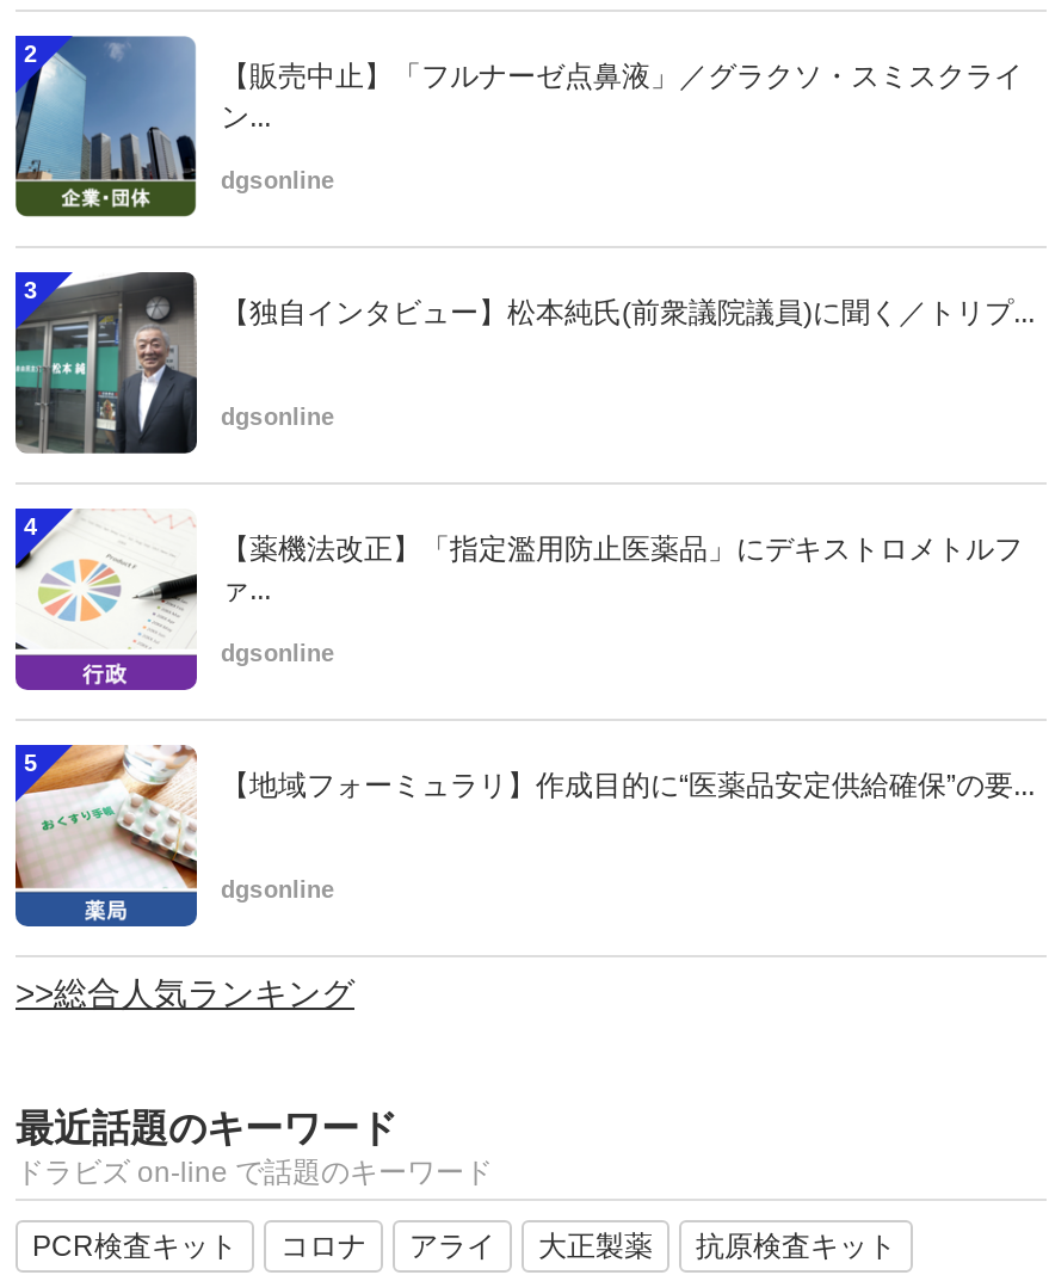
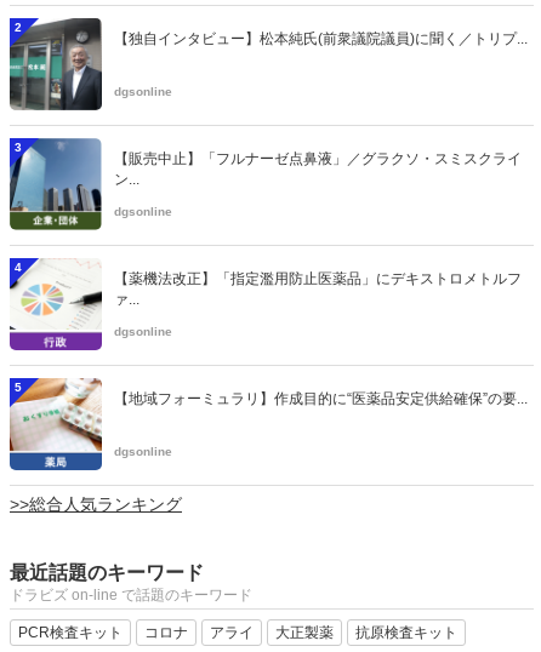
moved down: [image] | 【販売中止】「フルナーゼ点鼻液」／グラクソ・スミスクライ | ン...

moved up: [image] | 【独自インタビュー】松本純氏(前衆議院議員)に聞く／トリプ...
